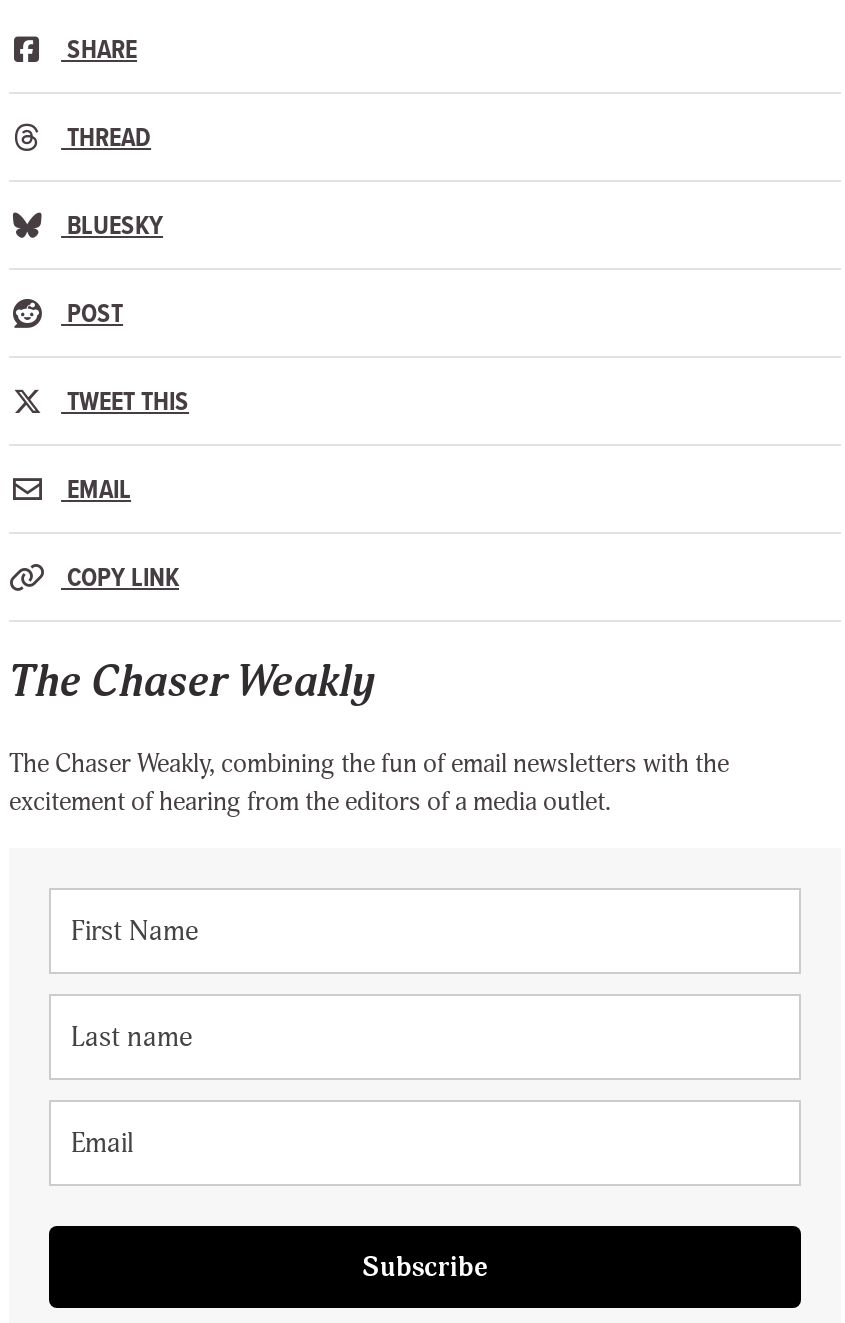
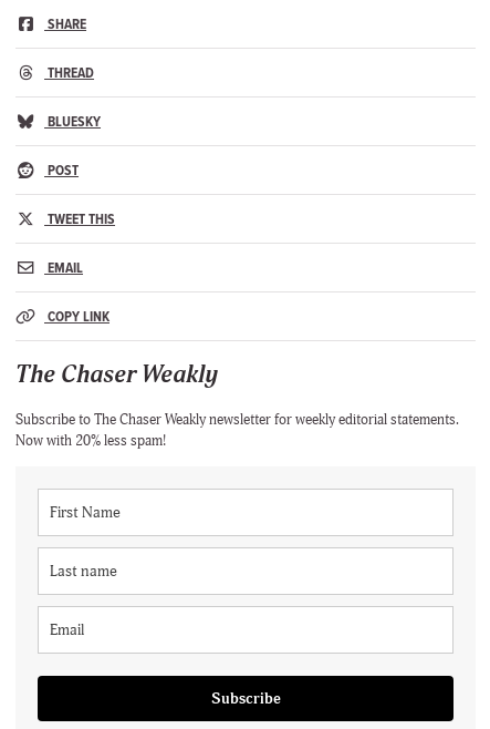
- The Chaser Weakly, combining the fun of email newsletters with the
- excitement of hearing from the editors of a media outlet.
+ Subscribe to The Chaser Weakly newsletter for weekly editorial statements.
+ Now with 20% less spam!
